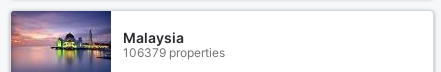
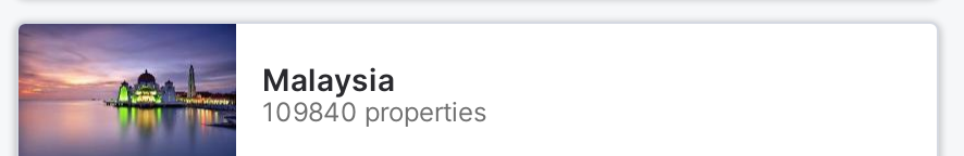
- 106379 properties
+ 109840 properties
